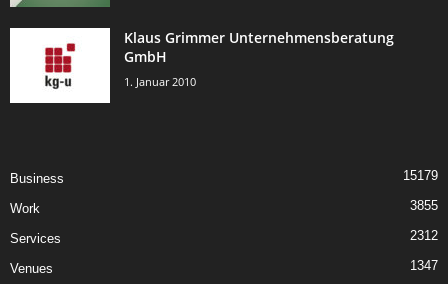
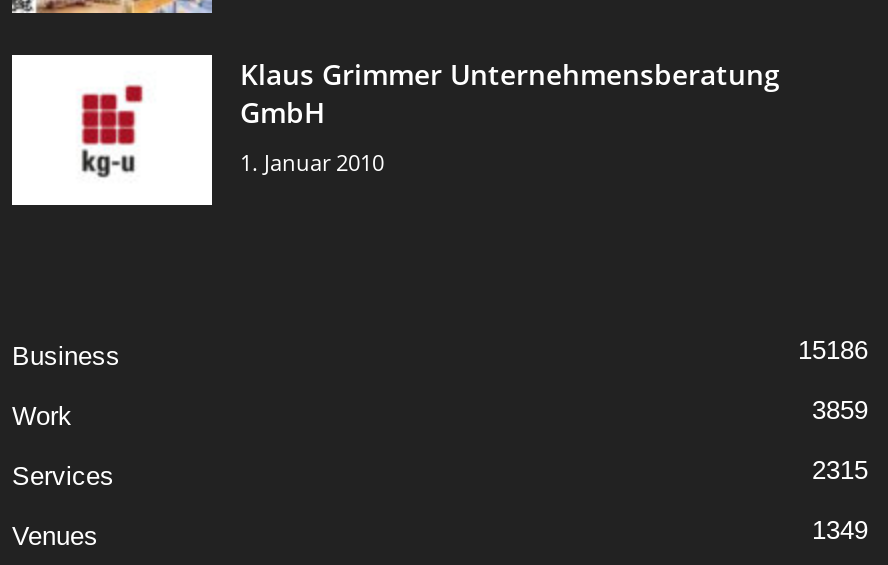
- 15179
+ 15186

- 3855
+ 3859

- 2312
+ 2315

- 1347
+ 1349
